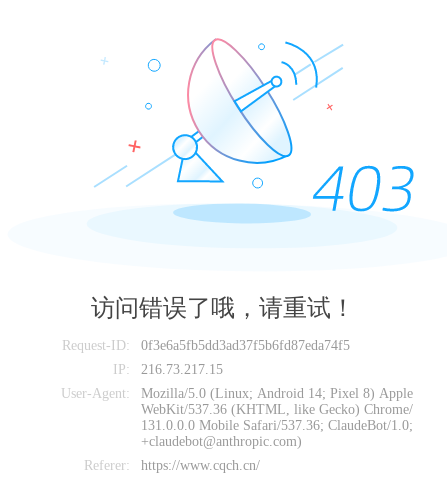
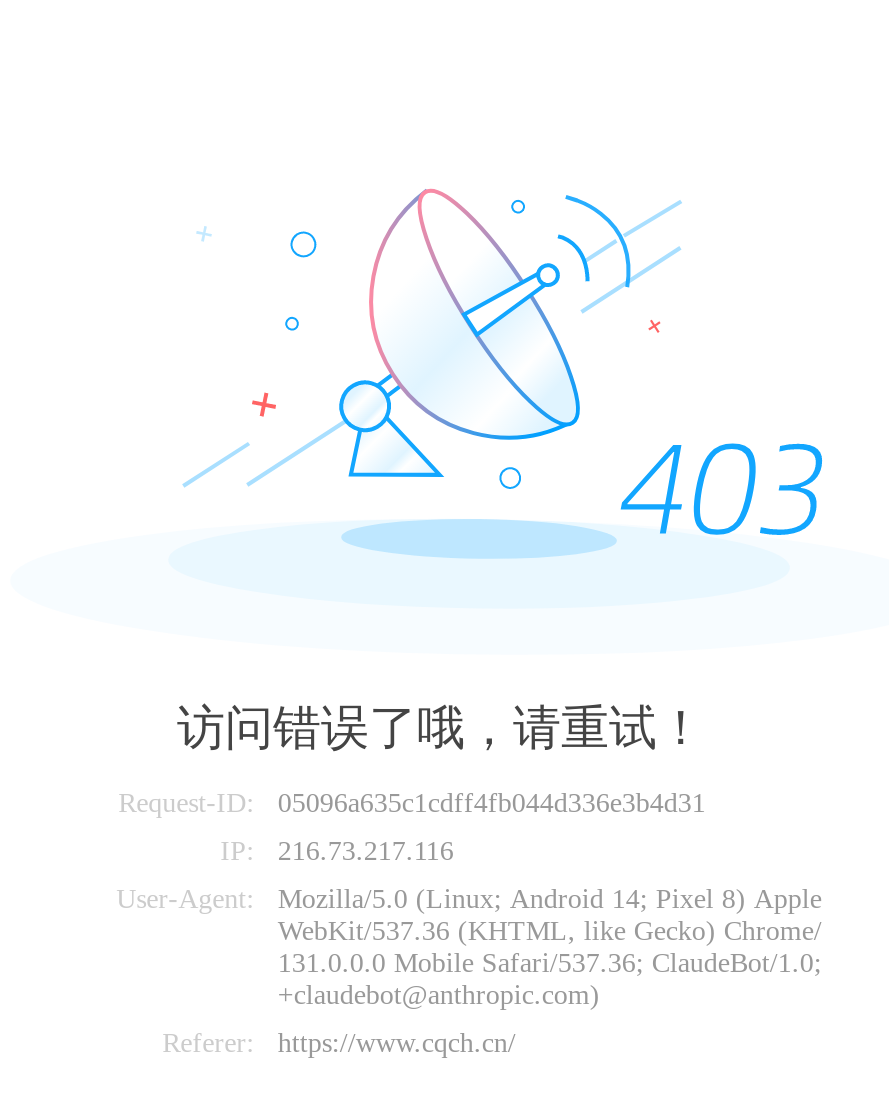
- 0f3e6a5fb5dd3ad37f5b6fd87eda74f5
+ 05096a635c1cdff4fb044d336e3b4d31

- IP: 216.73.217.15
+ IP: 216.73.217.116
